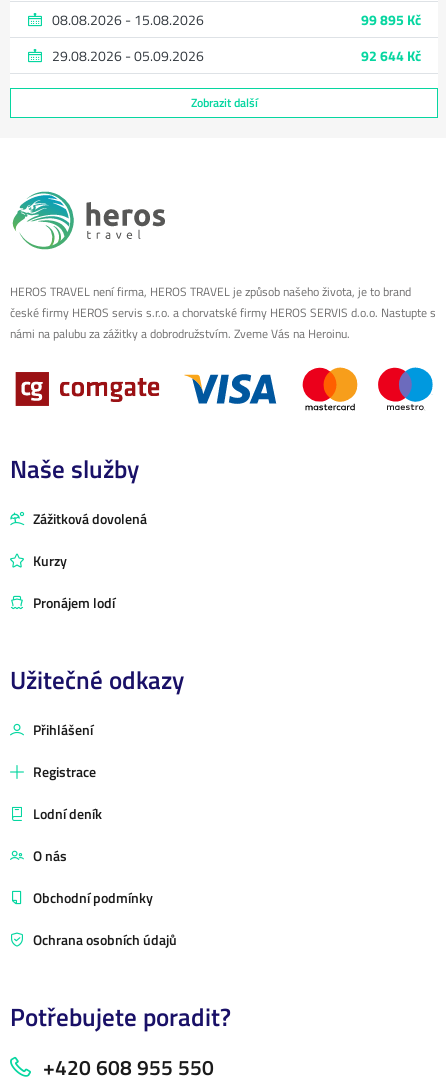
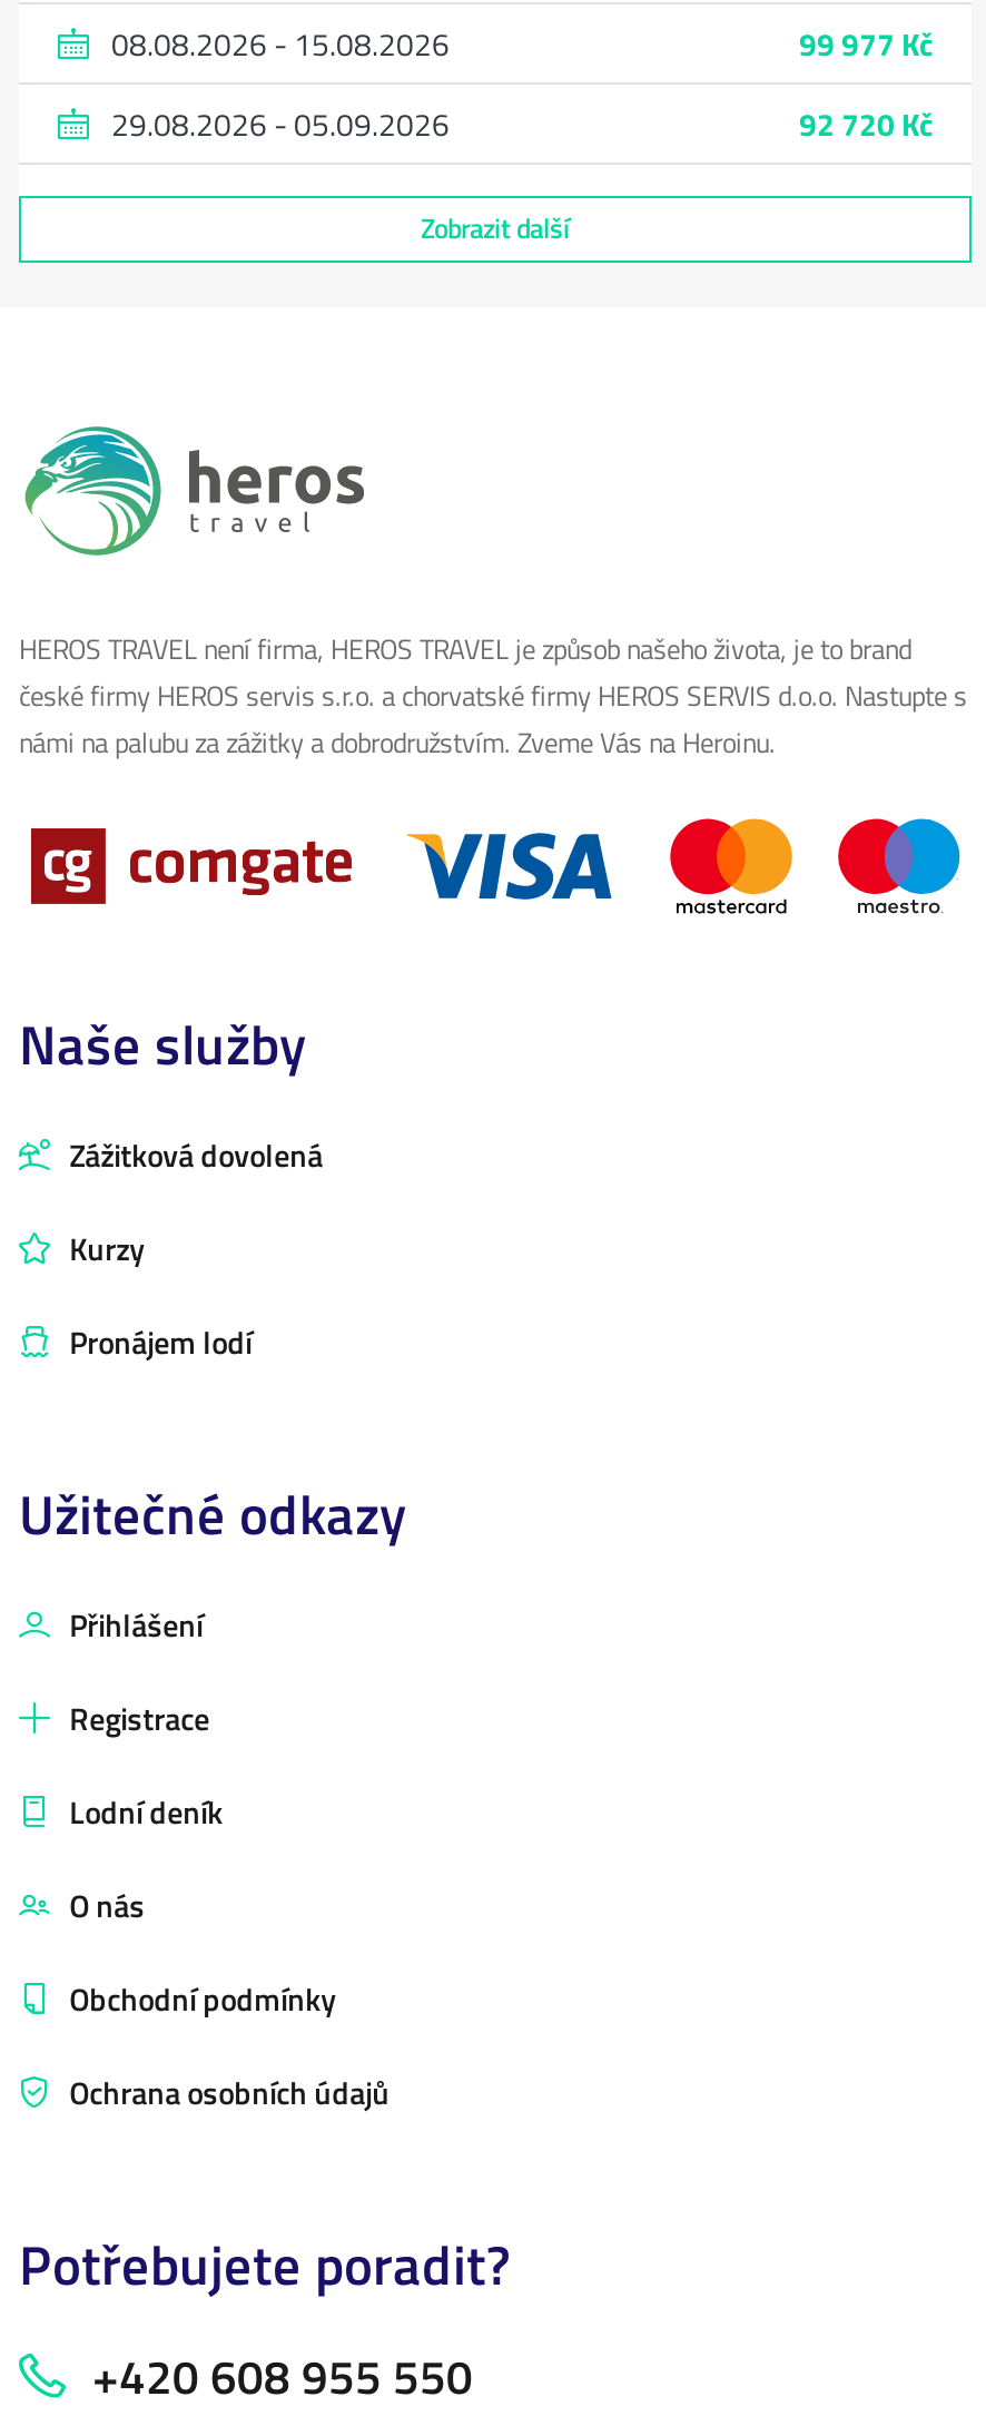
- 99 895 Kč
+ 99 977 Kč

- 92 644 Kč
+ 92 720 Kč
